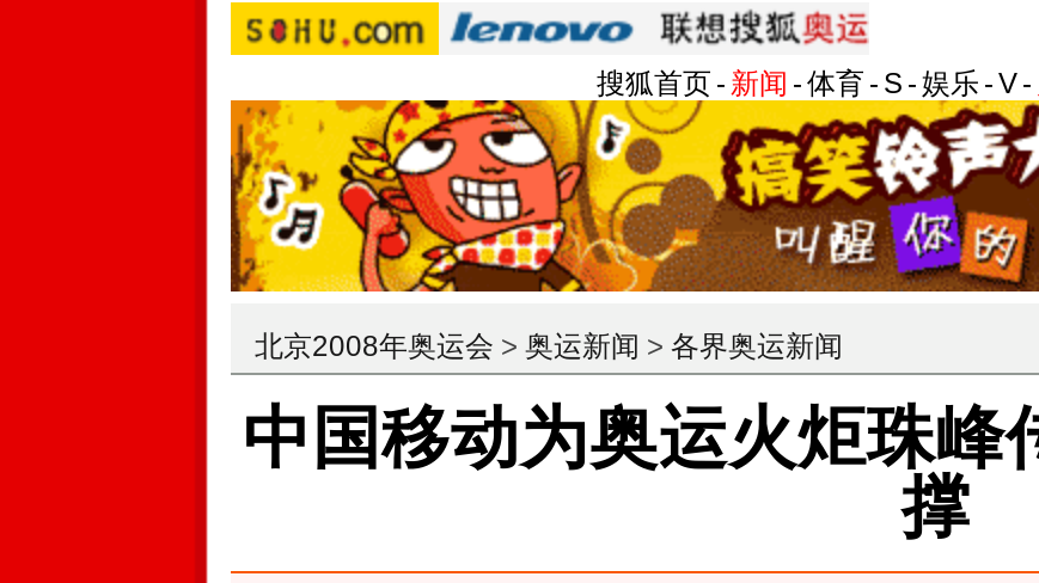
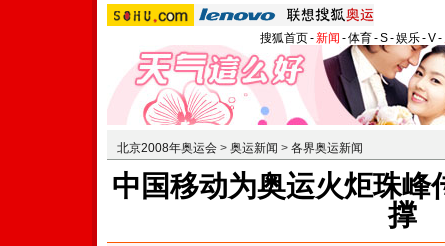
- [image]
+ [image]
